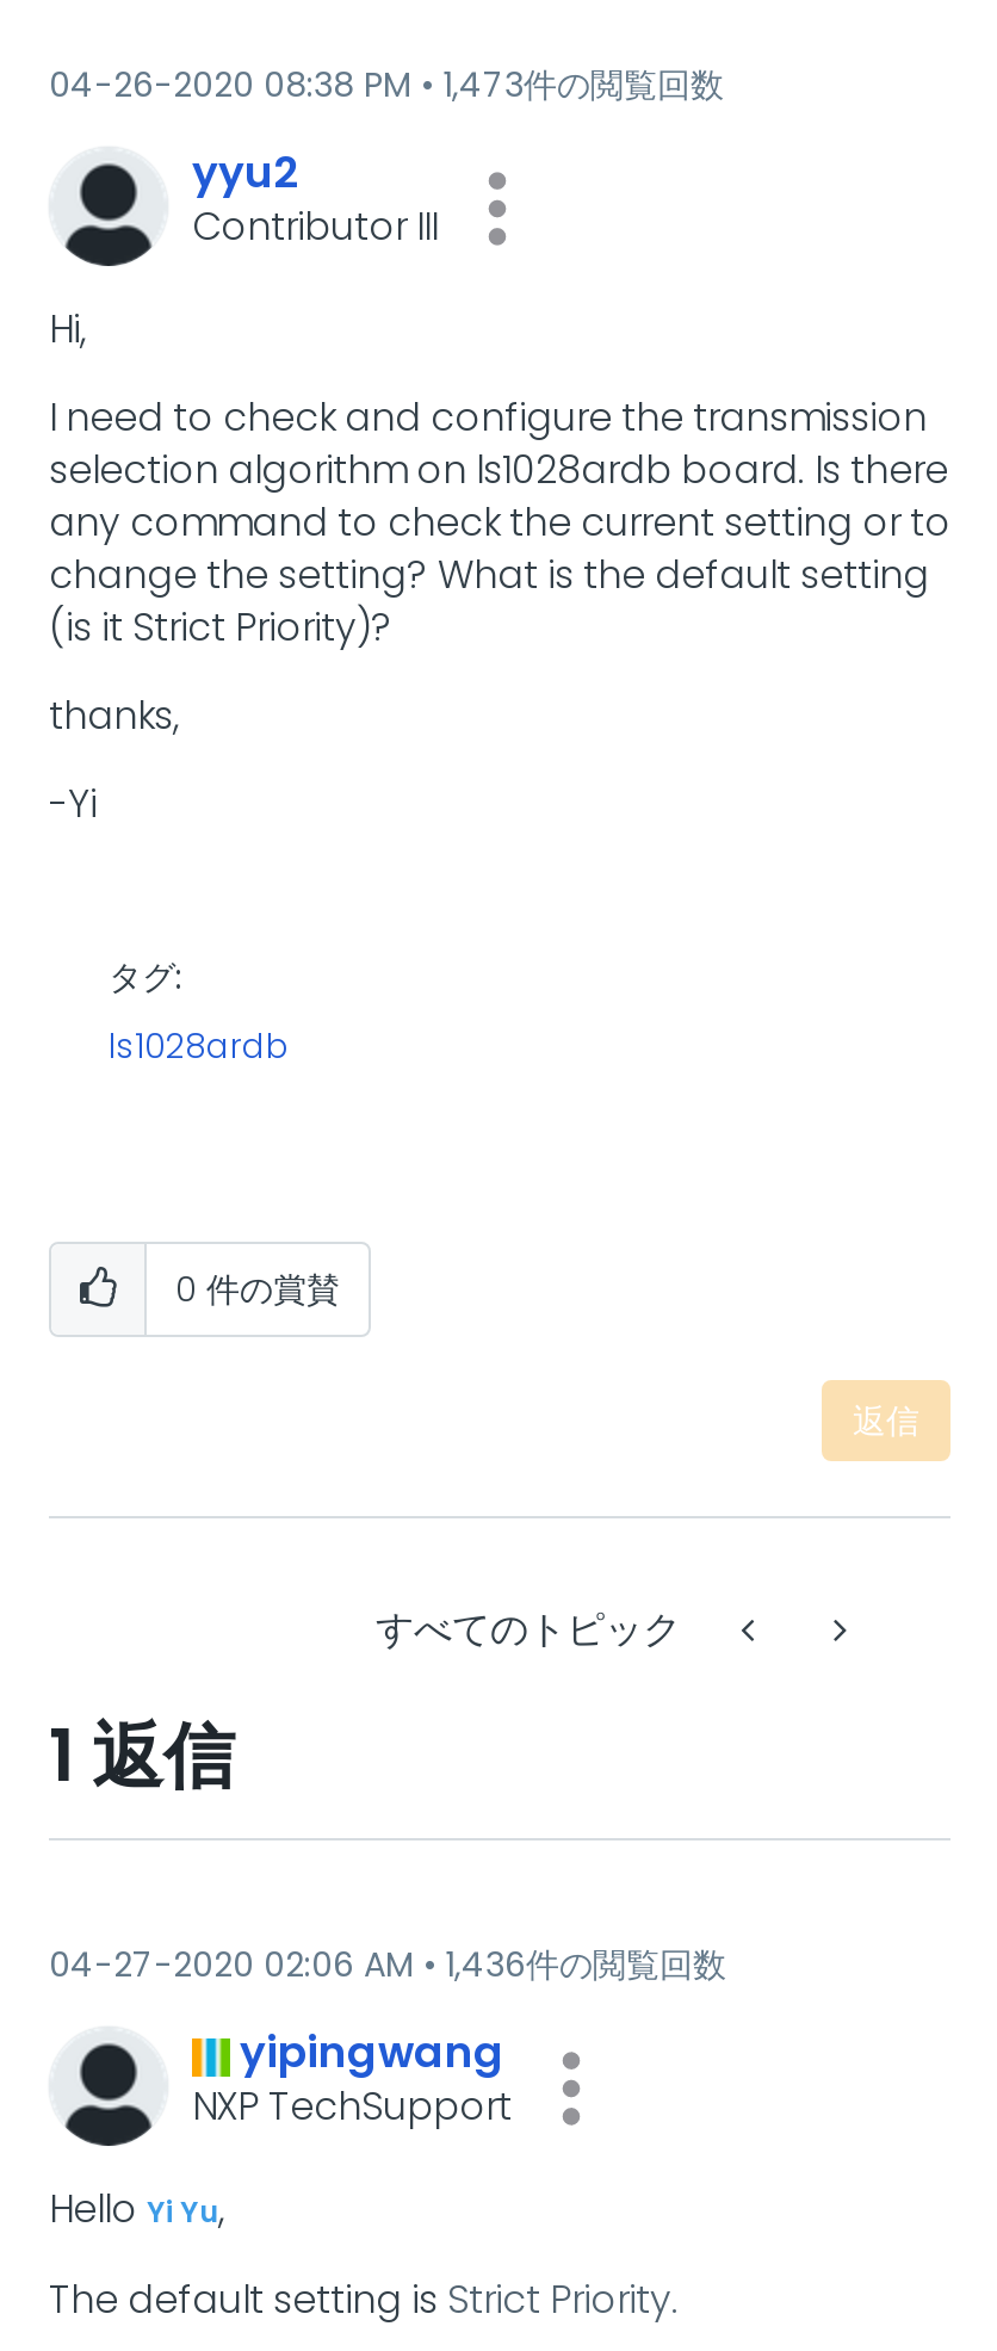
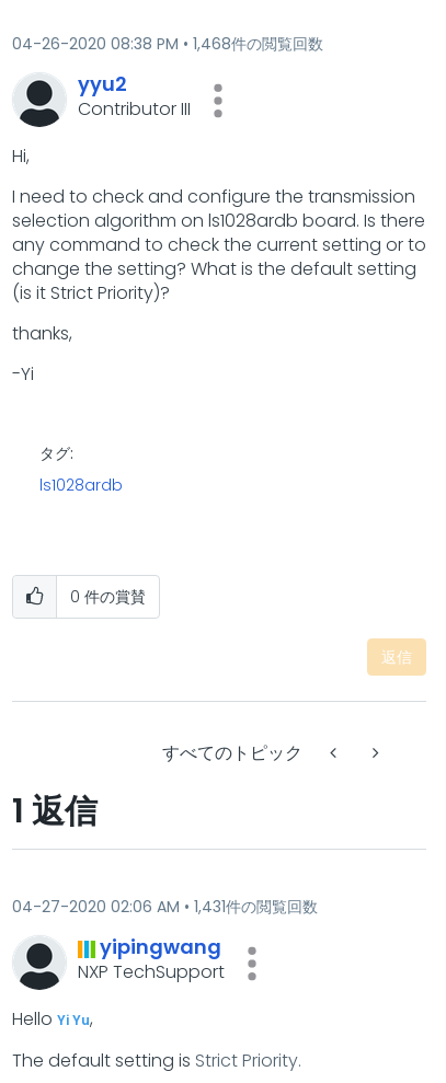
- 1,473件の閲覧回数
+ 1,468件の閲覧回数

- 1,436件の閲覧回数
+ 1,431件の閲覧回数
